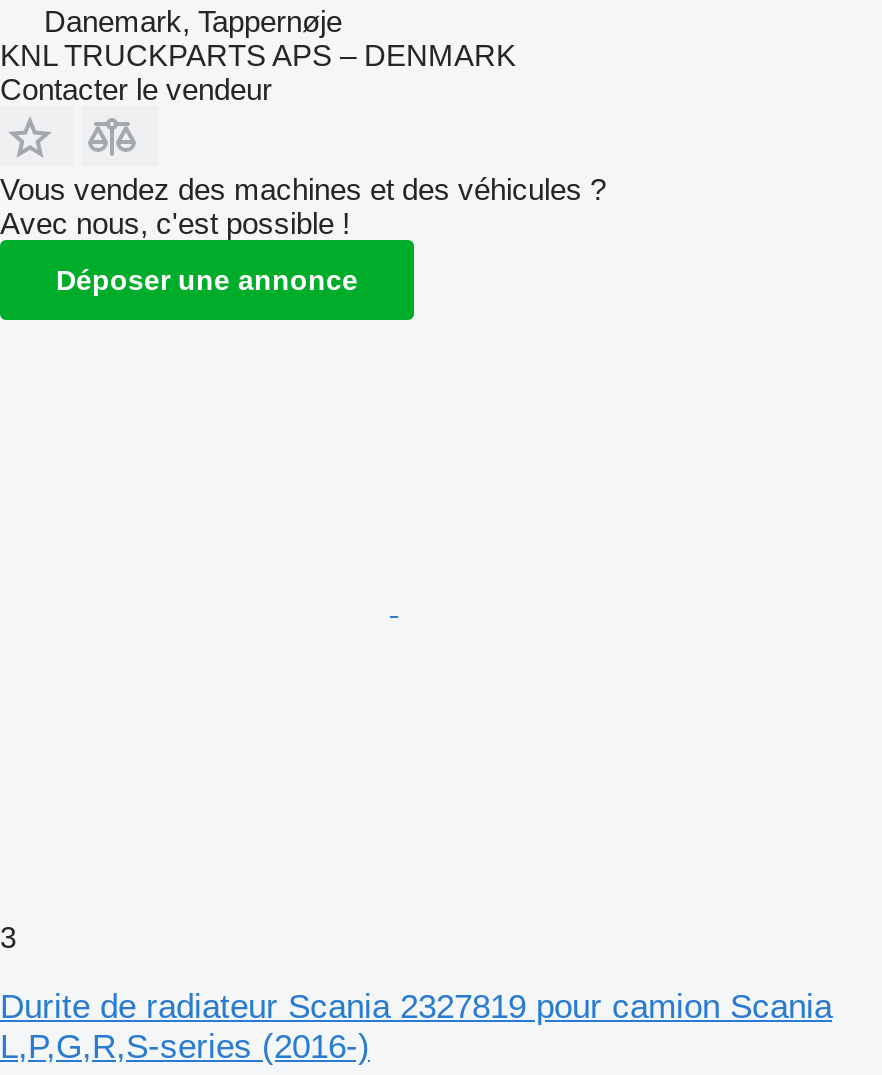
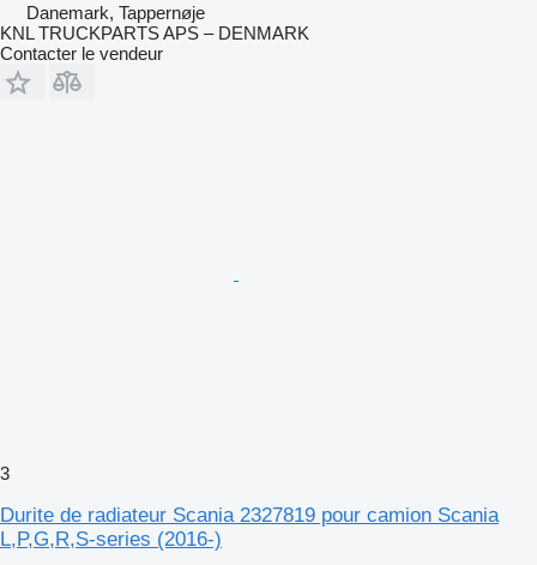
- Vous vendez des machines et des véhicules ?
- Avec nous, c'est possible !
- Déposer une annonce
